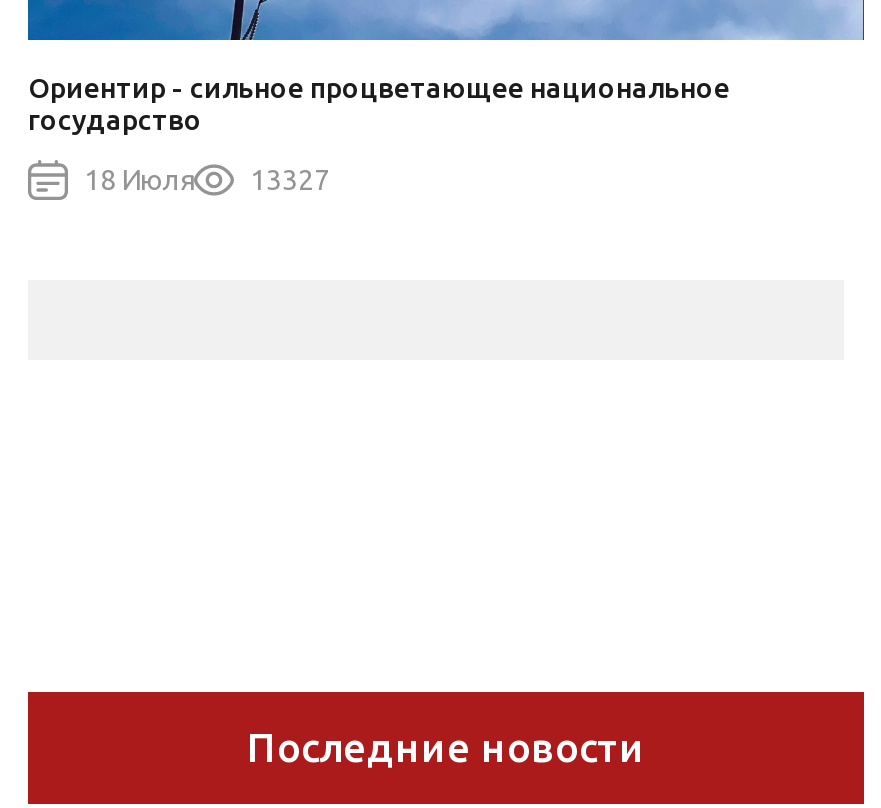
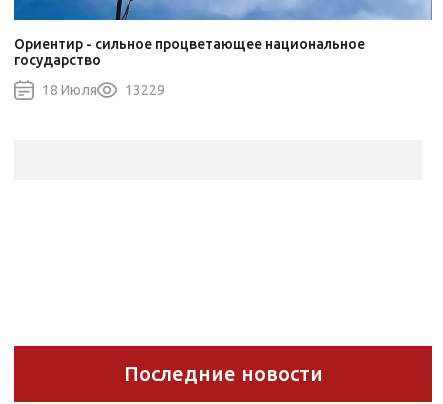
- 18 Июля 13327
+ 18 Июля 13229
